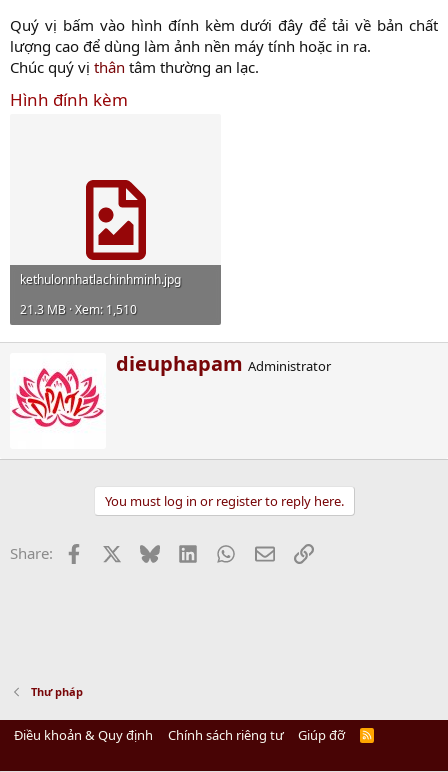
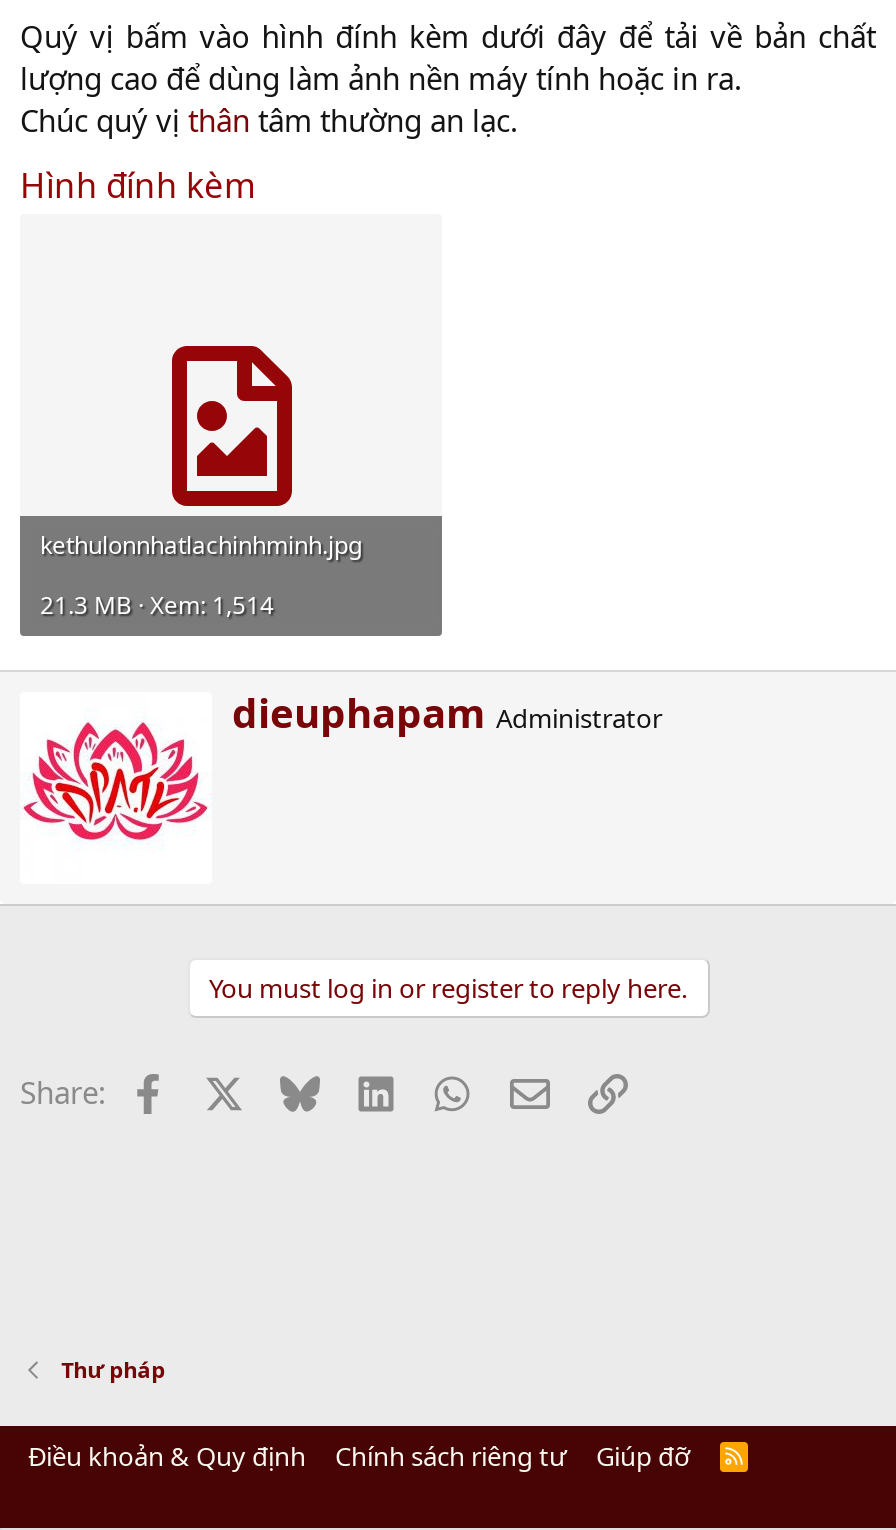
- 21.3 MB · Xem: 1,510
+ 21.3 MB · Xem: 1,514
